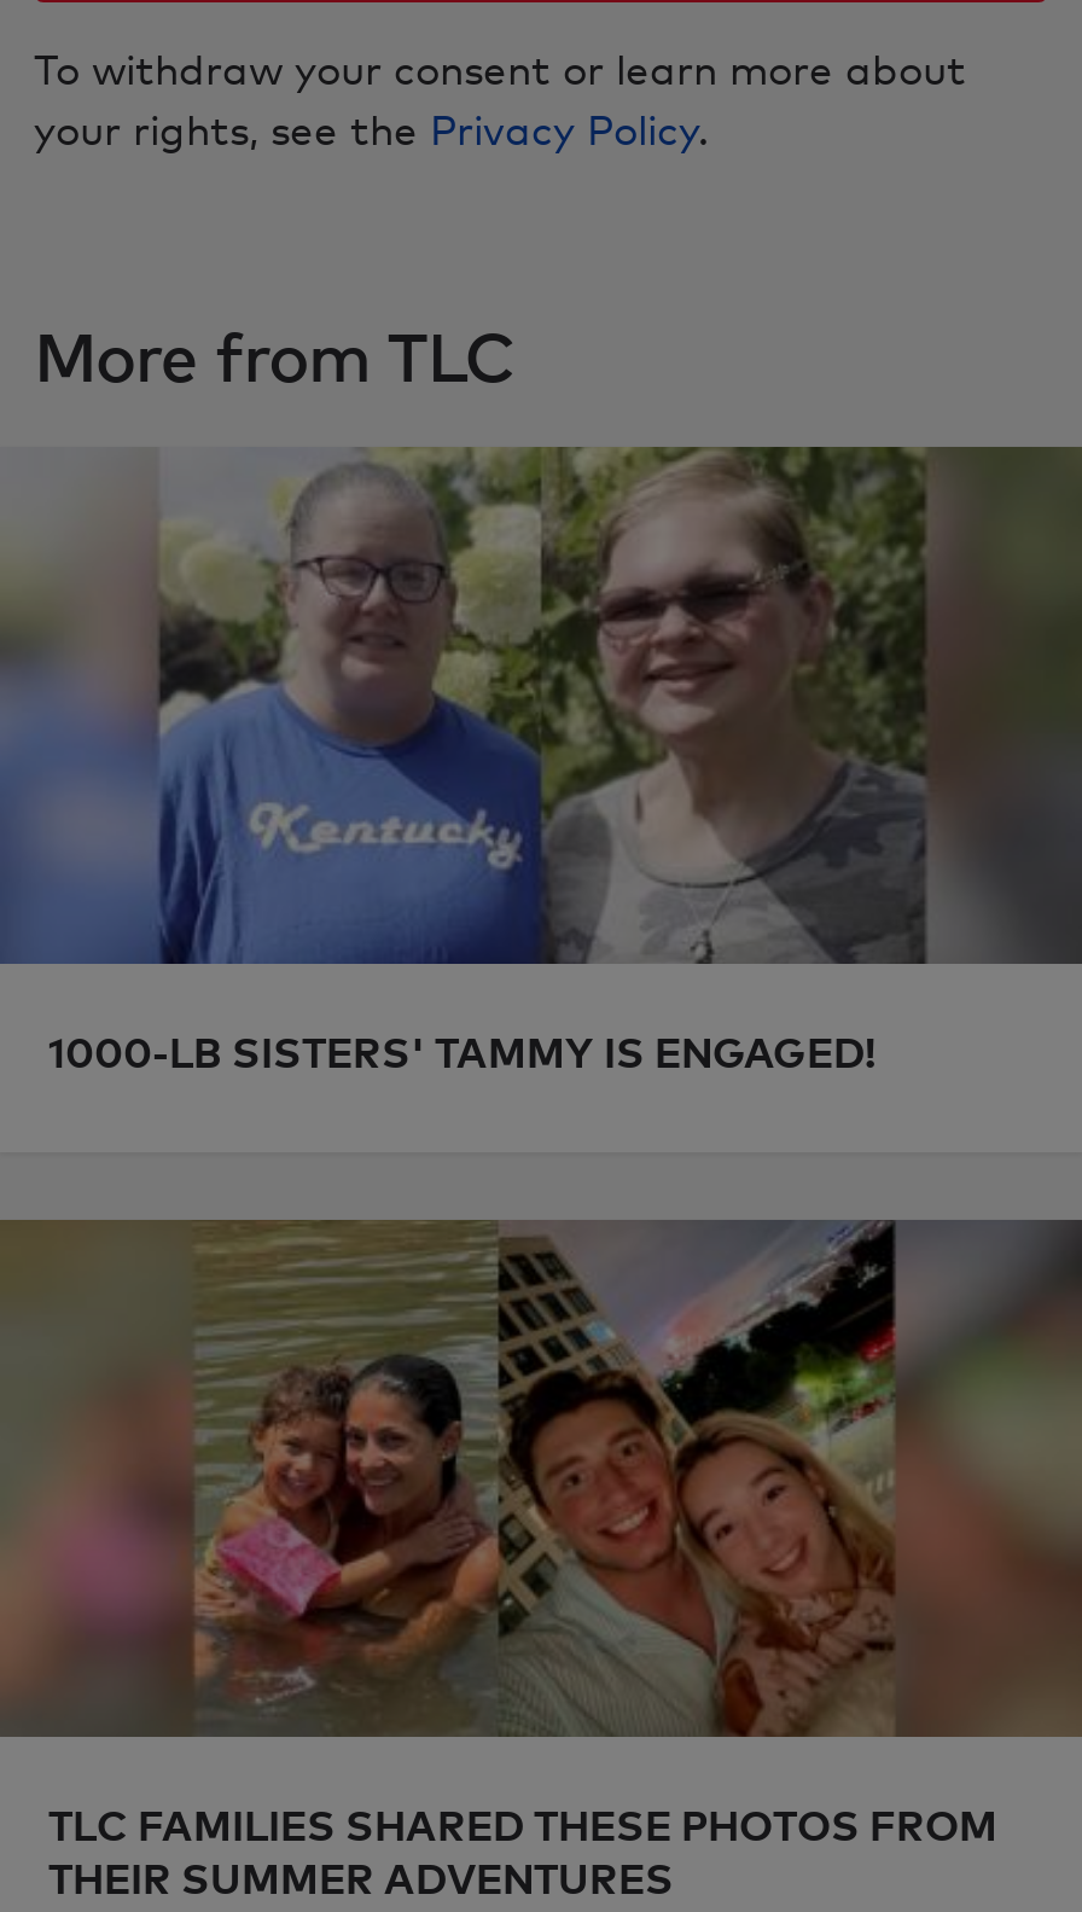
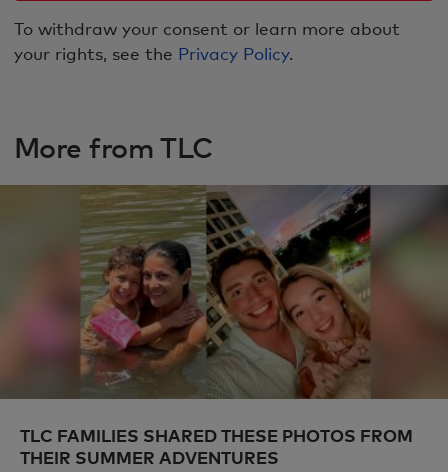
- [image]
- 1000-LB SISTERS' TAMMY IS ENGAGED!
